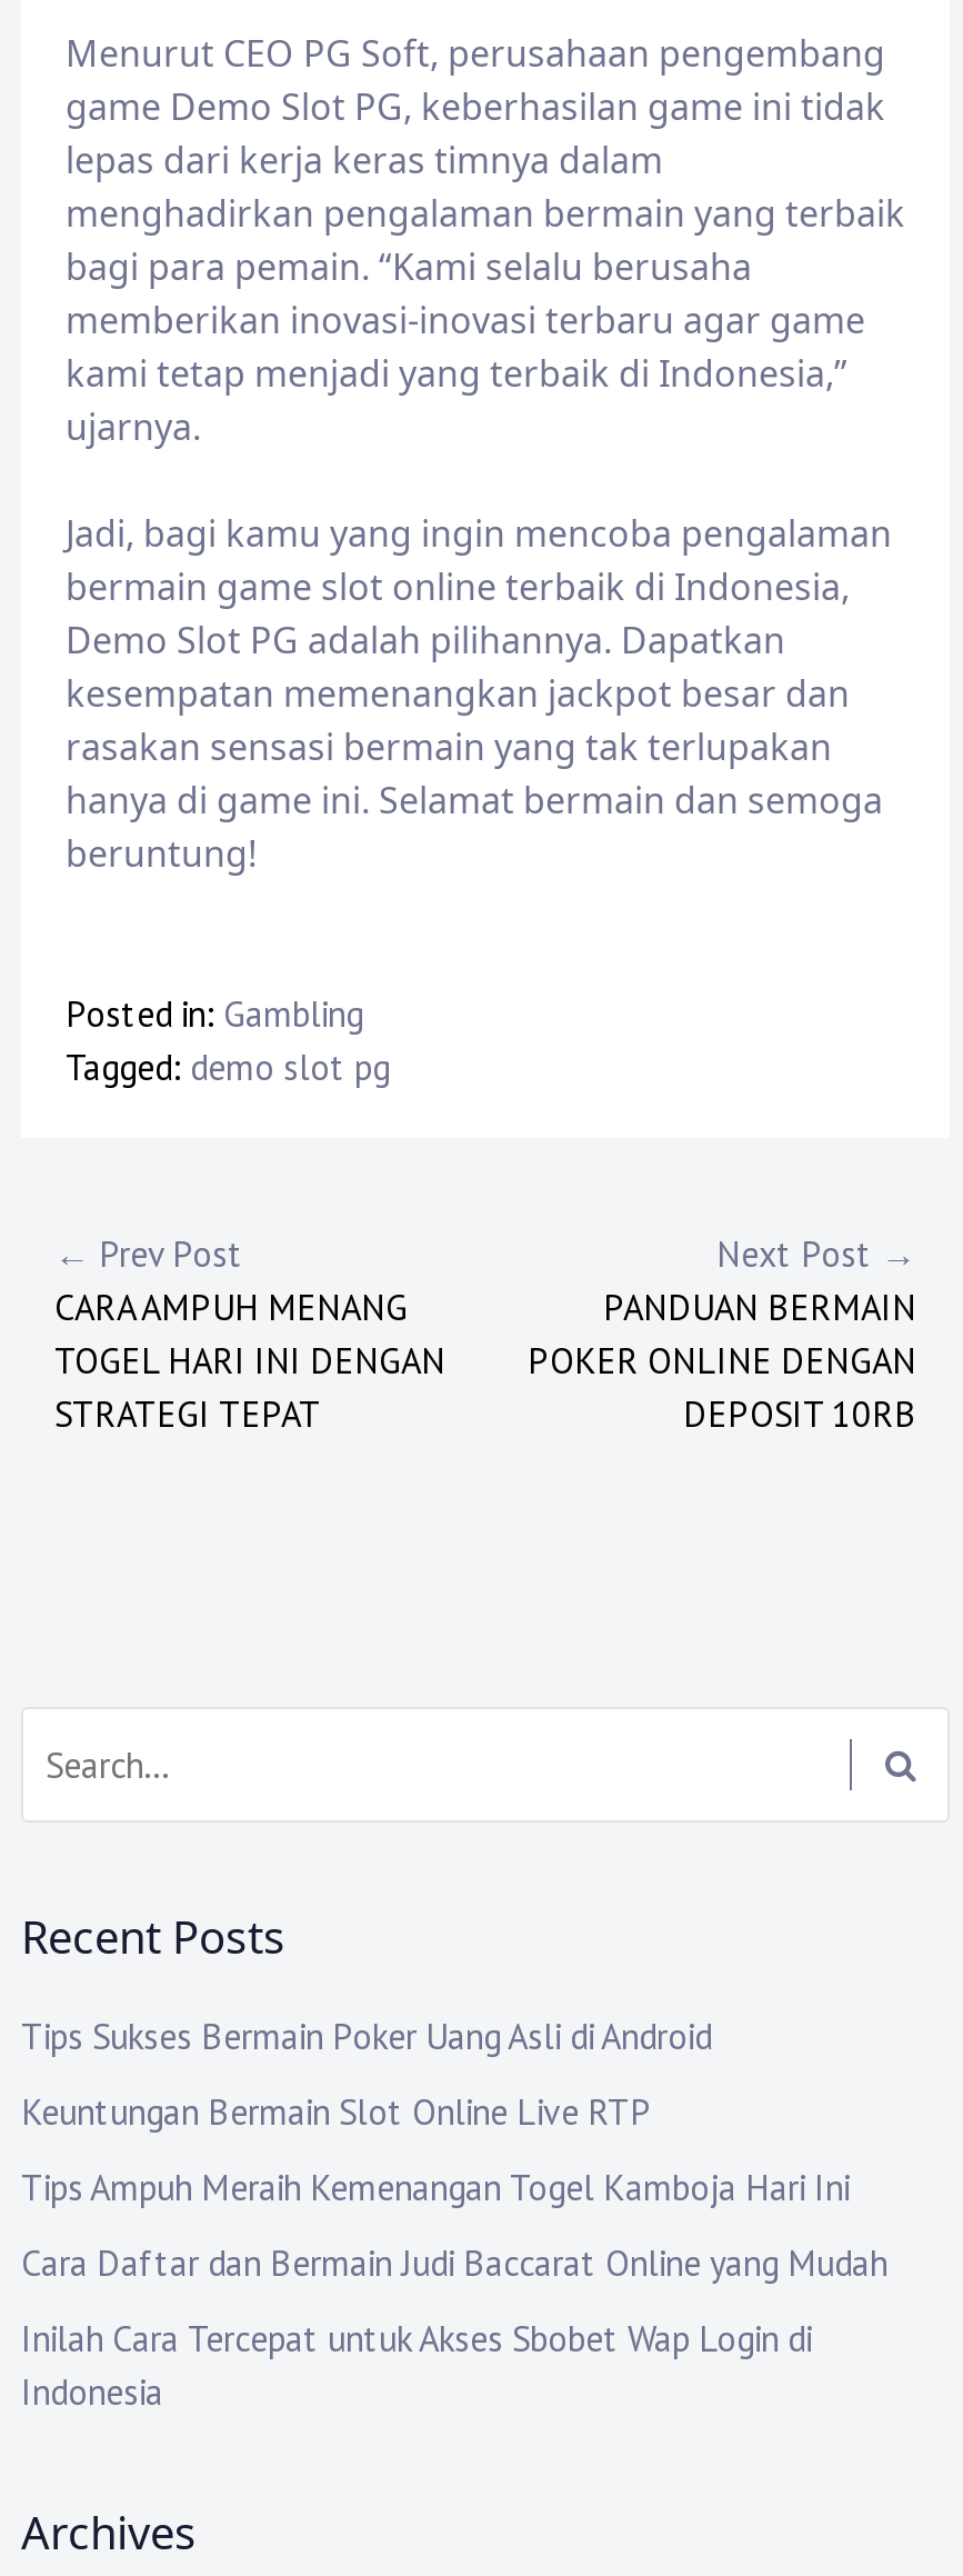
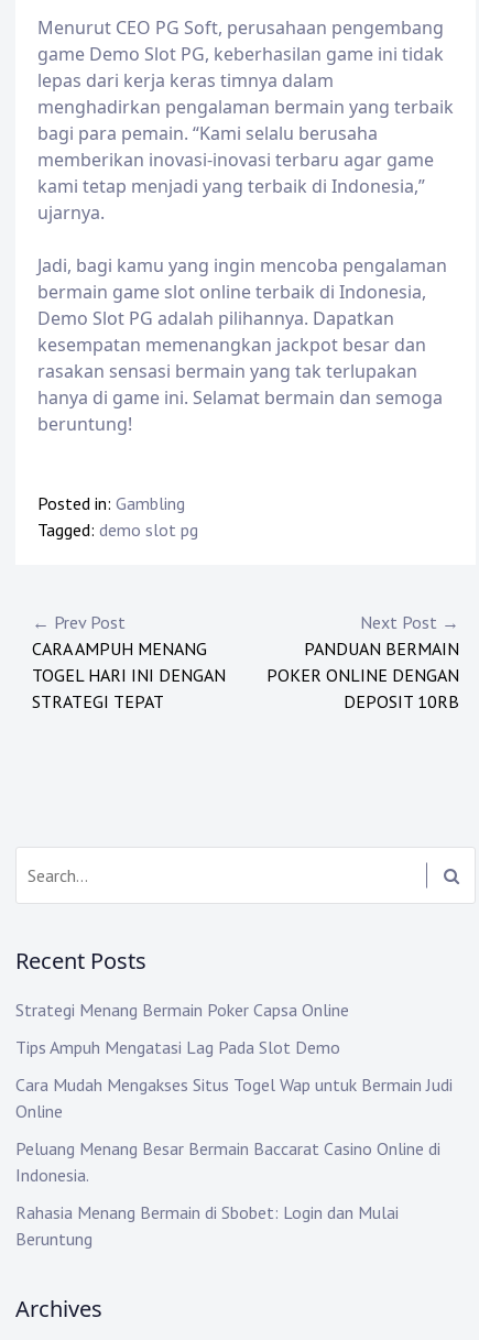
- Tips Sukses Bermain Poker Uang Asli di Android
+ Strategi Menang Bermain Poker Capsa Online

- Keuntungan Bermain Slot Online Live RTP
+ Tips Ampuh Mengatasi Lag Pada Slot Demo

- Tips Ampuh Meraih Kemenangan Togel Kamboja Hari Ini
+ Cara Mudah Mengakses Situs Togel Wap untuk Bermain Judi
+ Online

- Cara Daftar dan Bermain Judi Baccarat Online yang Mudah
+ Peluang Menang Besar Bermain Baccarat Casino Online di
+ Indonesia.

- Inilah Cara Tercepat untuk Akses Sbobet Wap Login di
- Indonesia
+ Rahasia Menang Bermain di Sbobet: Login dan Mulai
+ Beruntung
